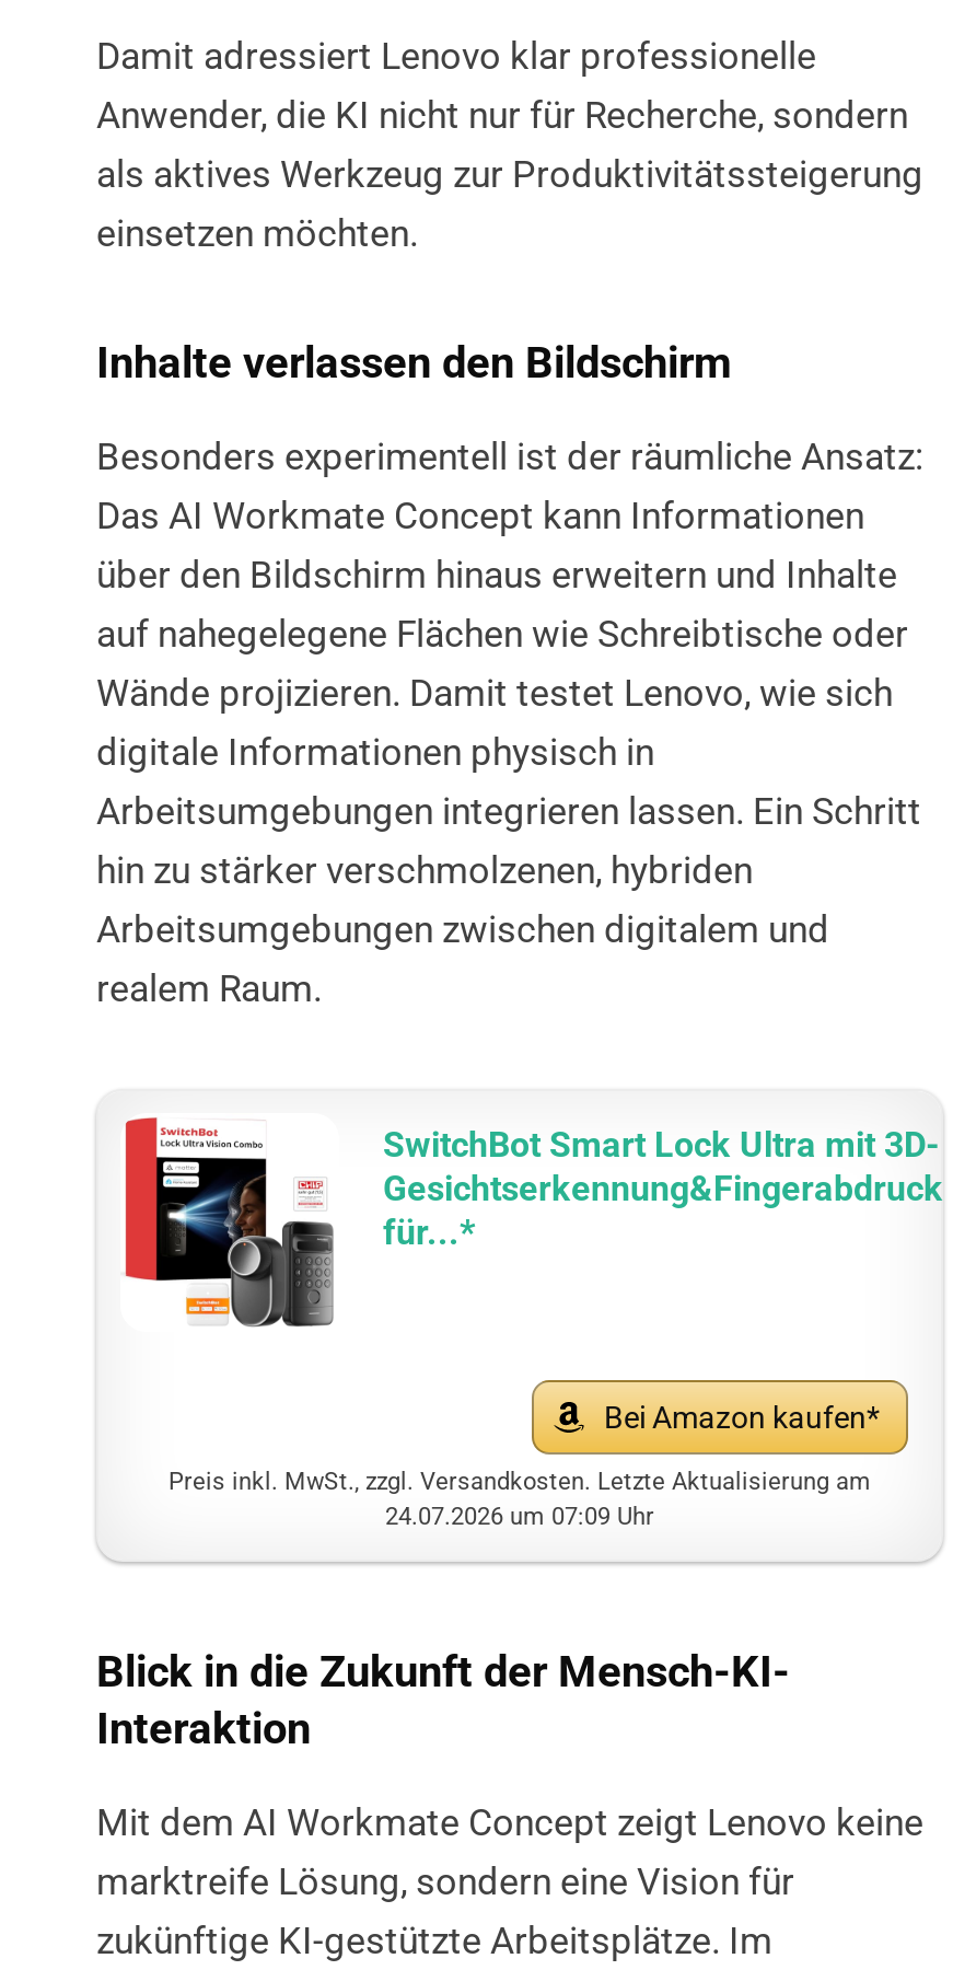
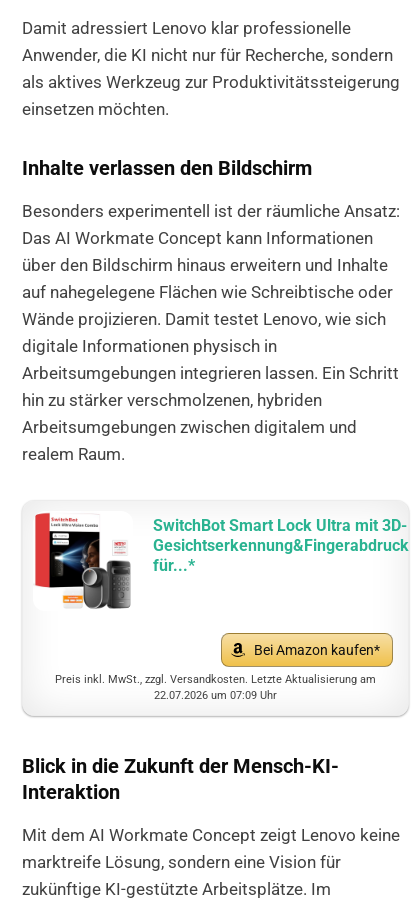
- 24.07.2026 um 07:09 Uhr
+ 22.07.2026 um 07:09 Uhr
